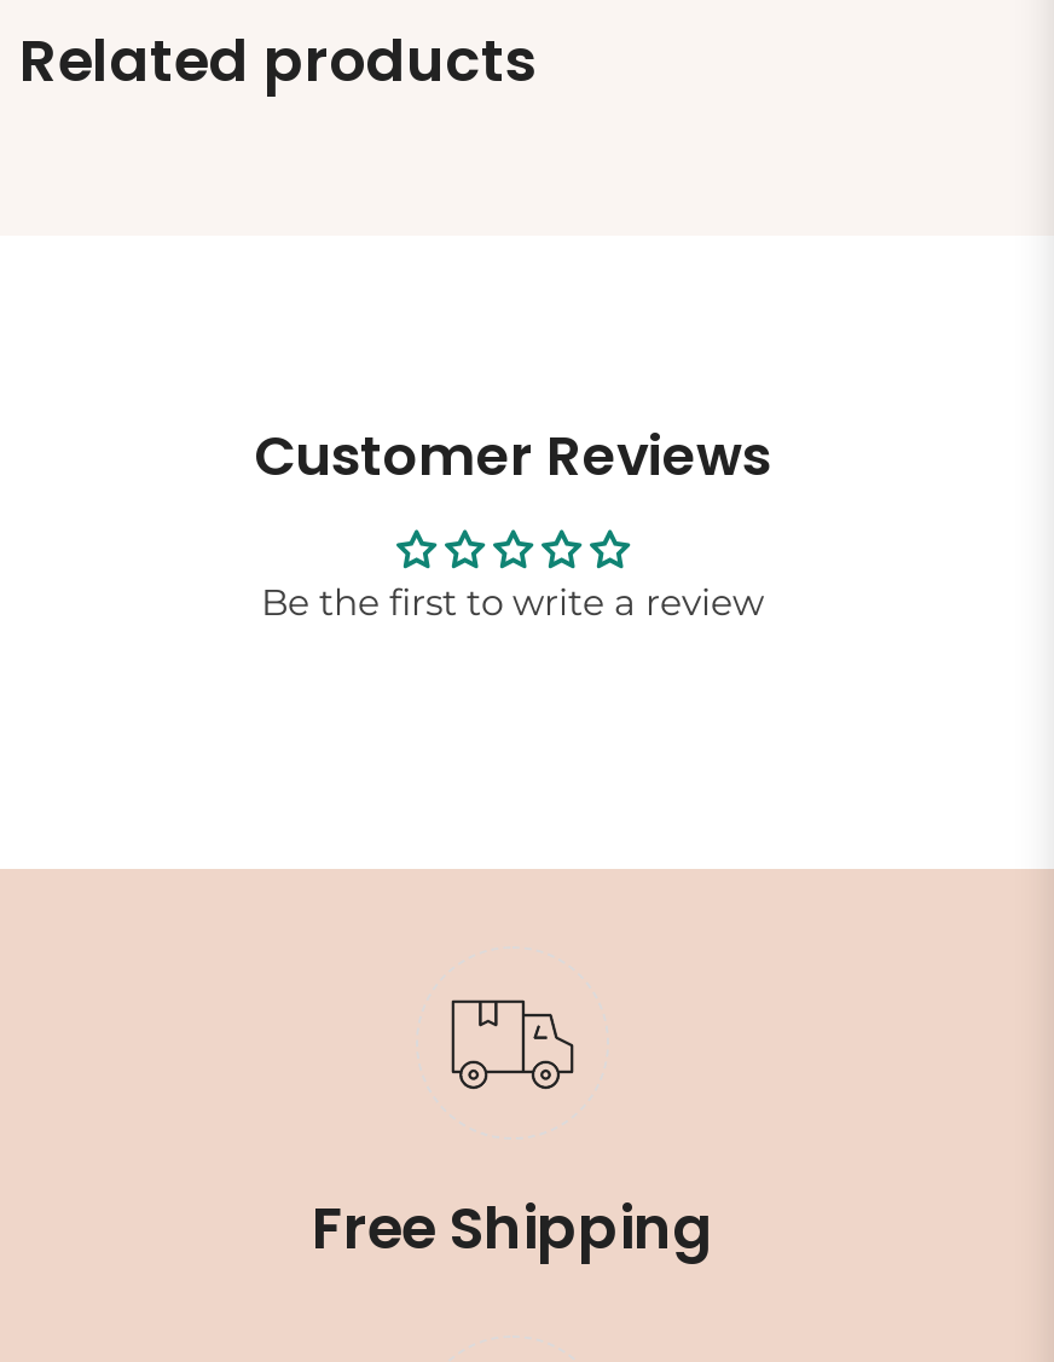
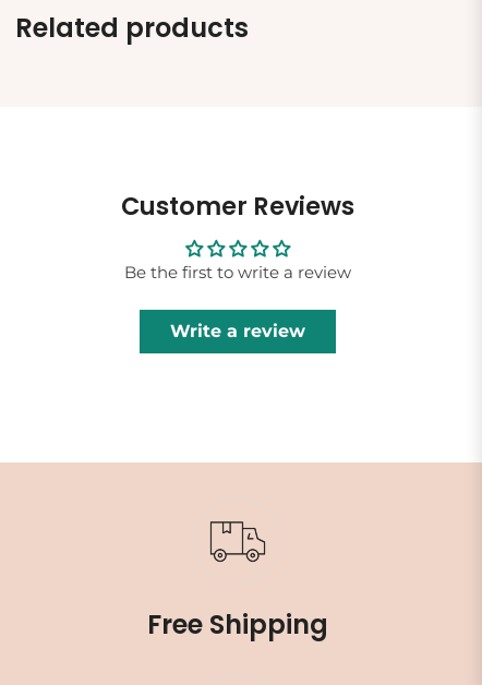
+ Write a review
